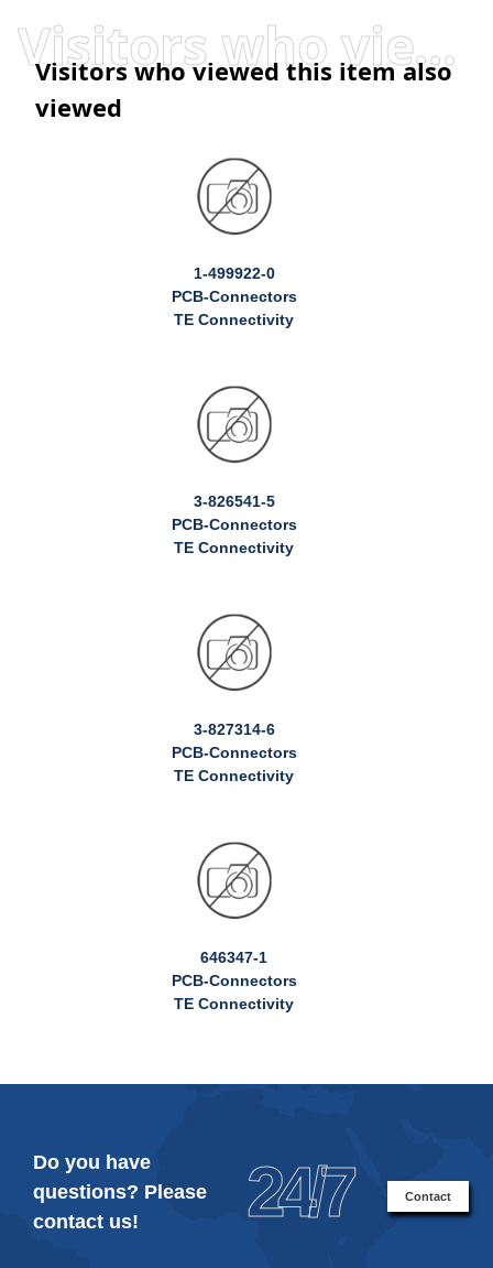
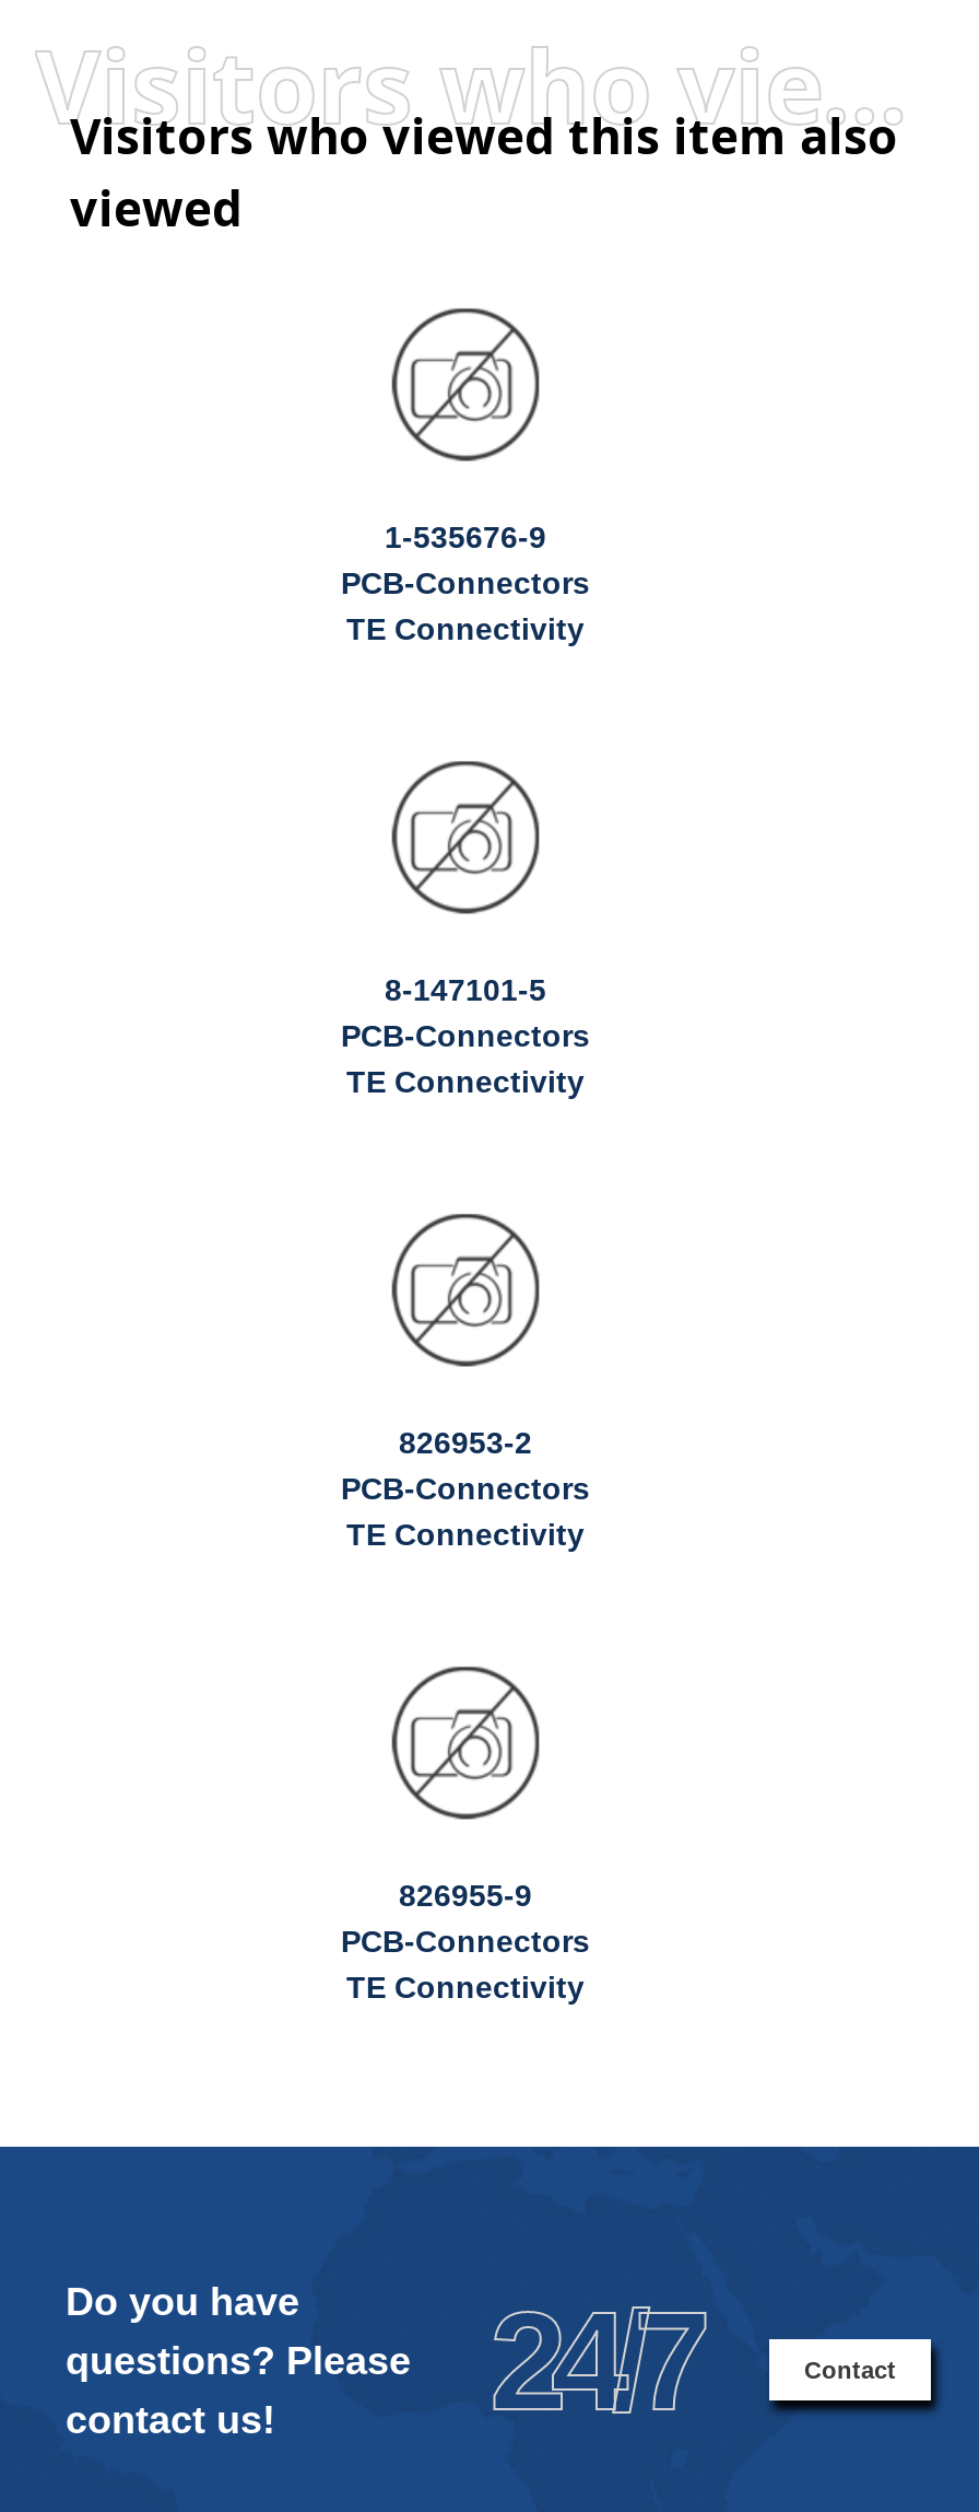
- 1-499922-0
+ 1-535676-9

- 3-826541-5
+ 8-147101-5

- 3-827314-6
+ 826953-2

- 646347-1
+ 826955-9
